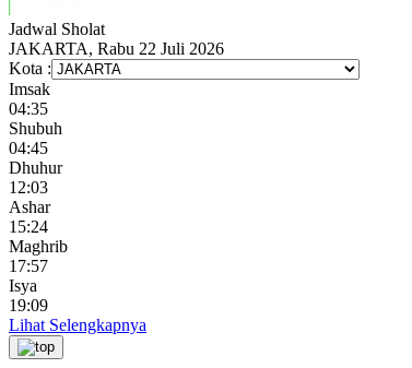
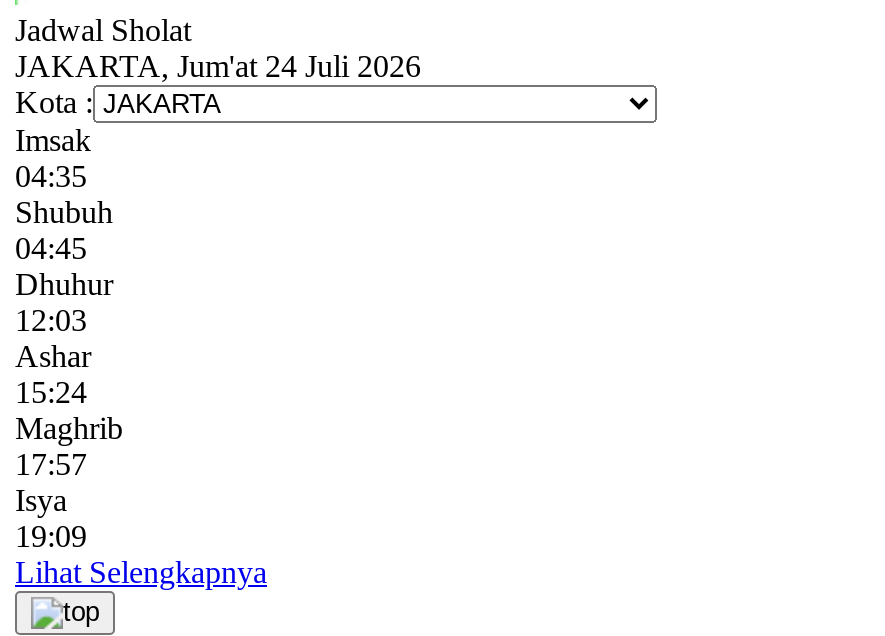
- JAKARTA, Rabu 22 Juli 2026
+ JAKARTA, Jum'at 24 Juli 2026
